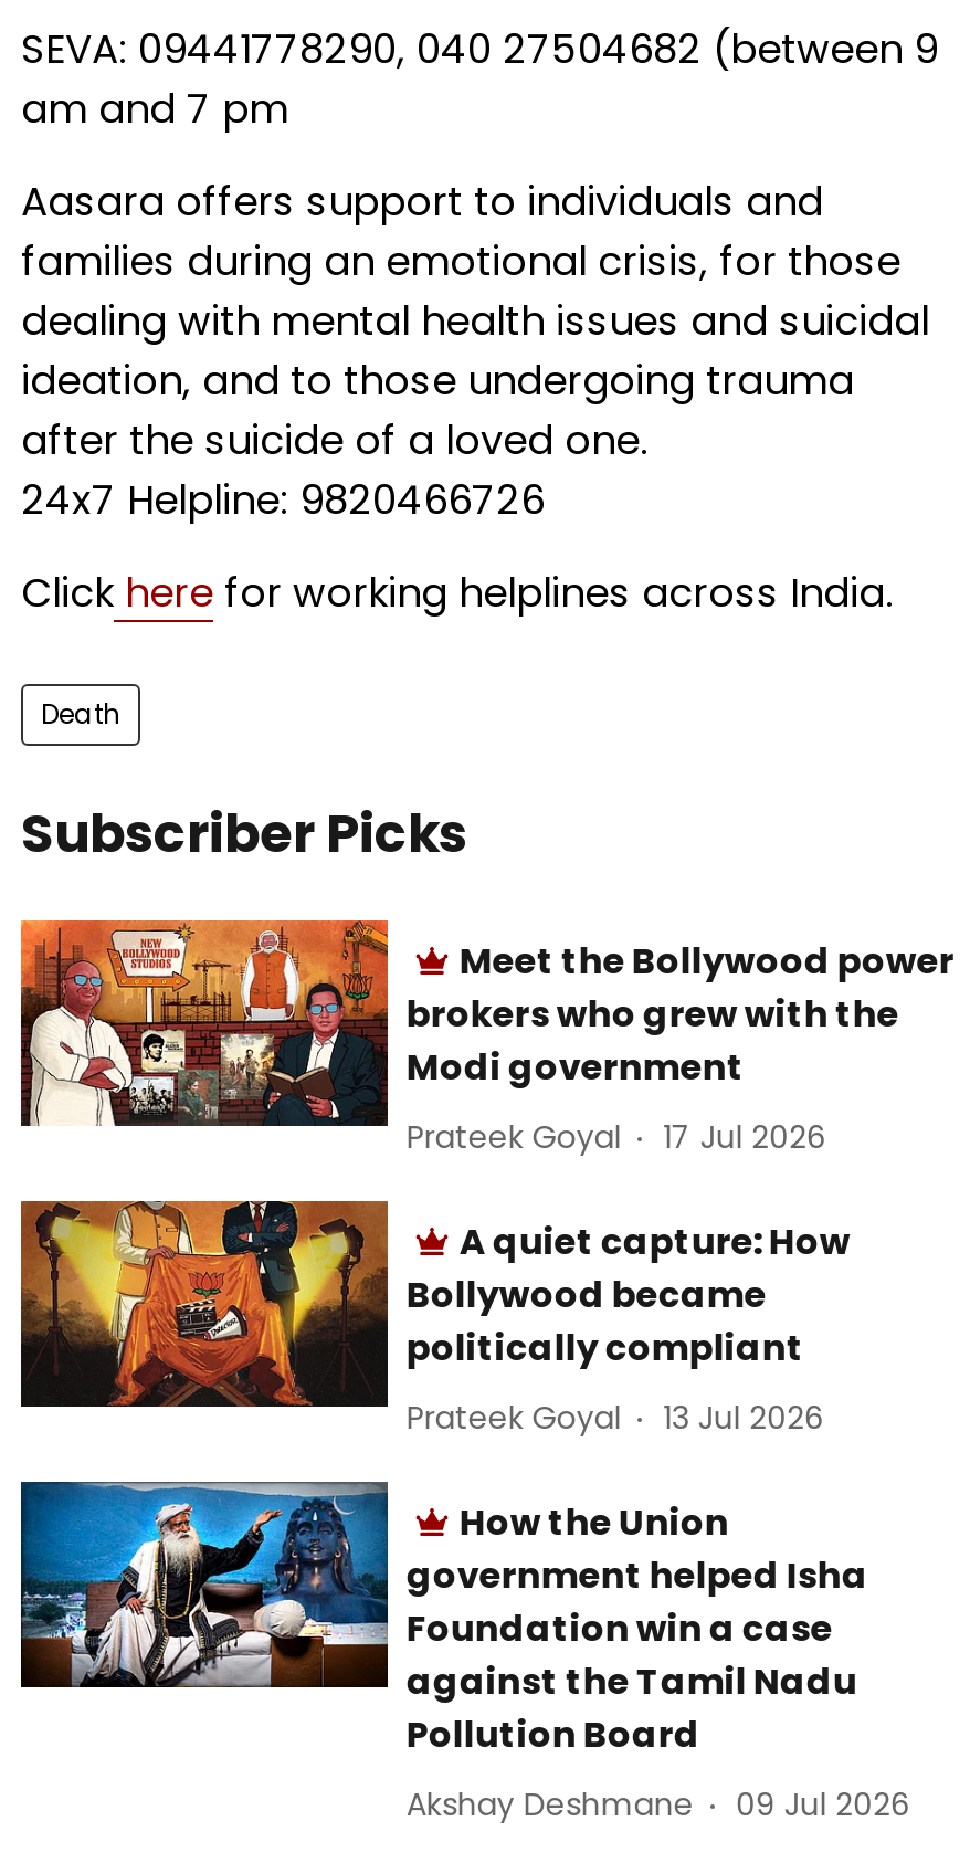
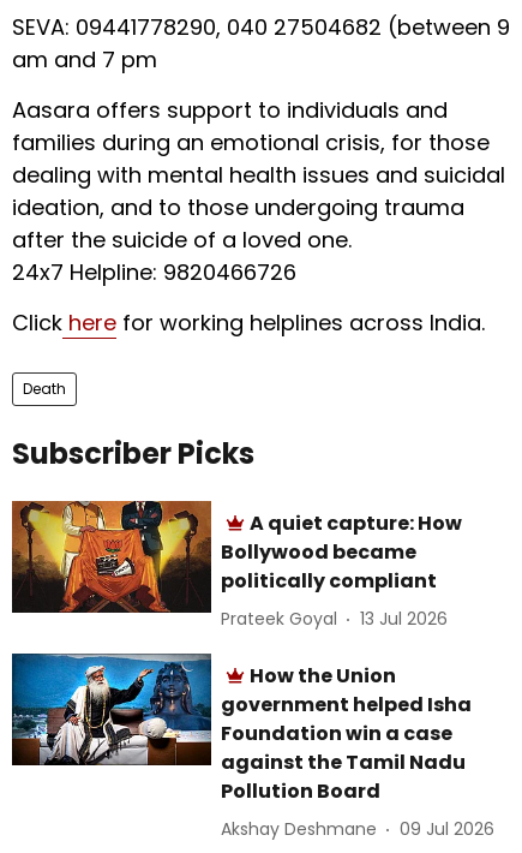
- [image]
- Meet the Bollywood power
- brokers who grew with the
- Modi government
- Prateek Goyal
- 17 Jul 2026
